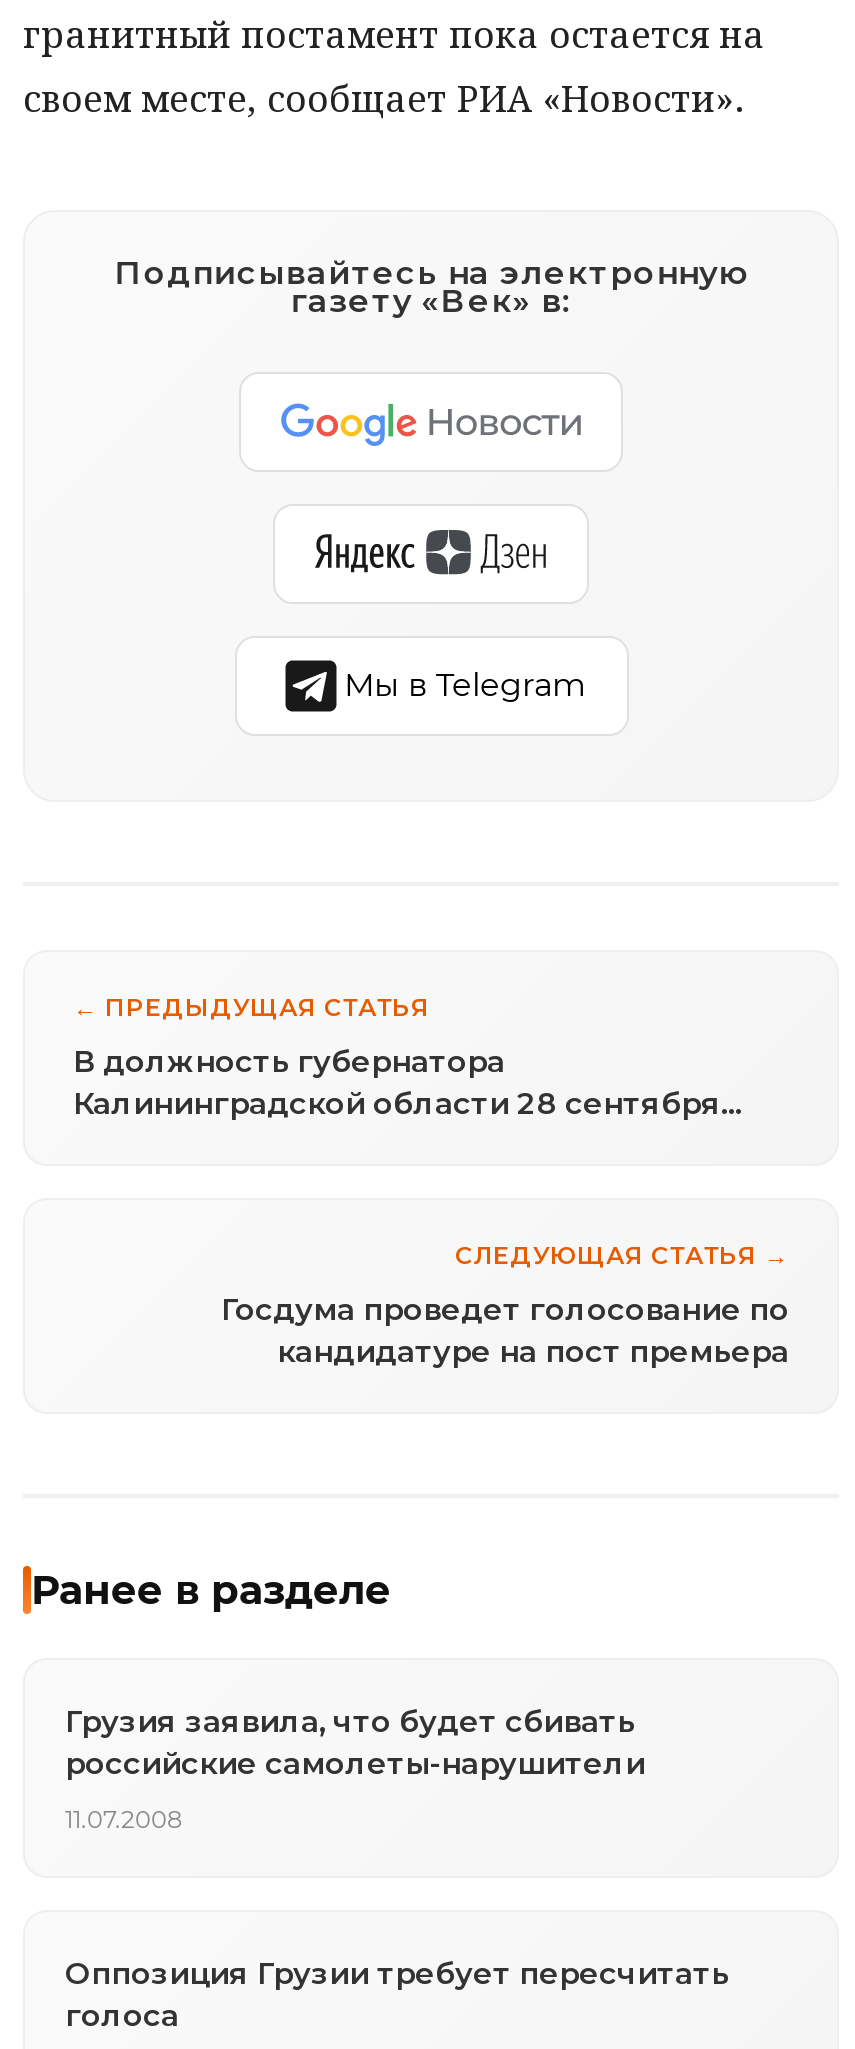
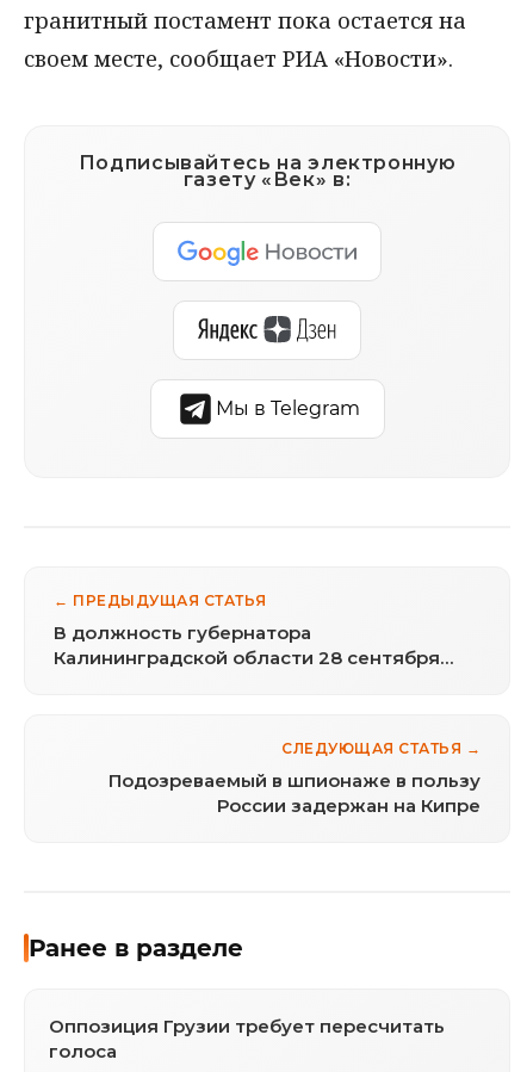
- Госдума проведет голосование по
- кандидатуре на пост премьера
+ Подозреваемый в шпионаже в пользу
+ России задержан на Кипре

- Грузия заявила, что будет сбивать
- российские самолеты-нарушители
- 11.07.2008
